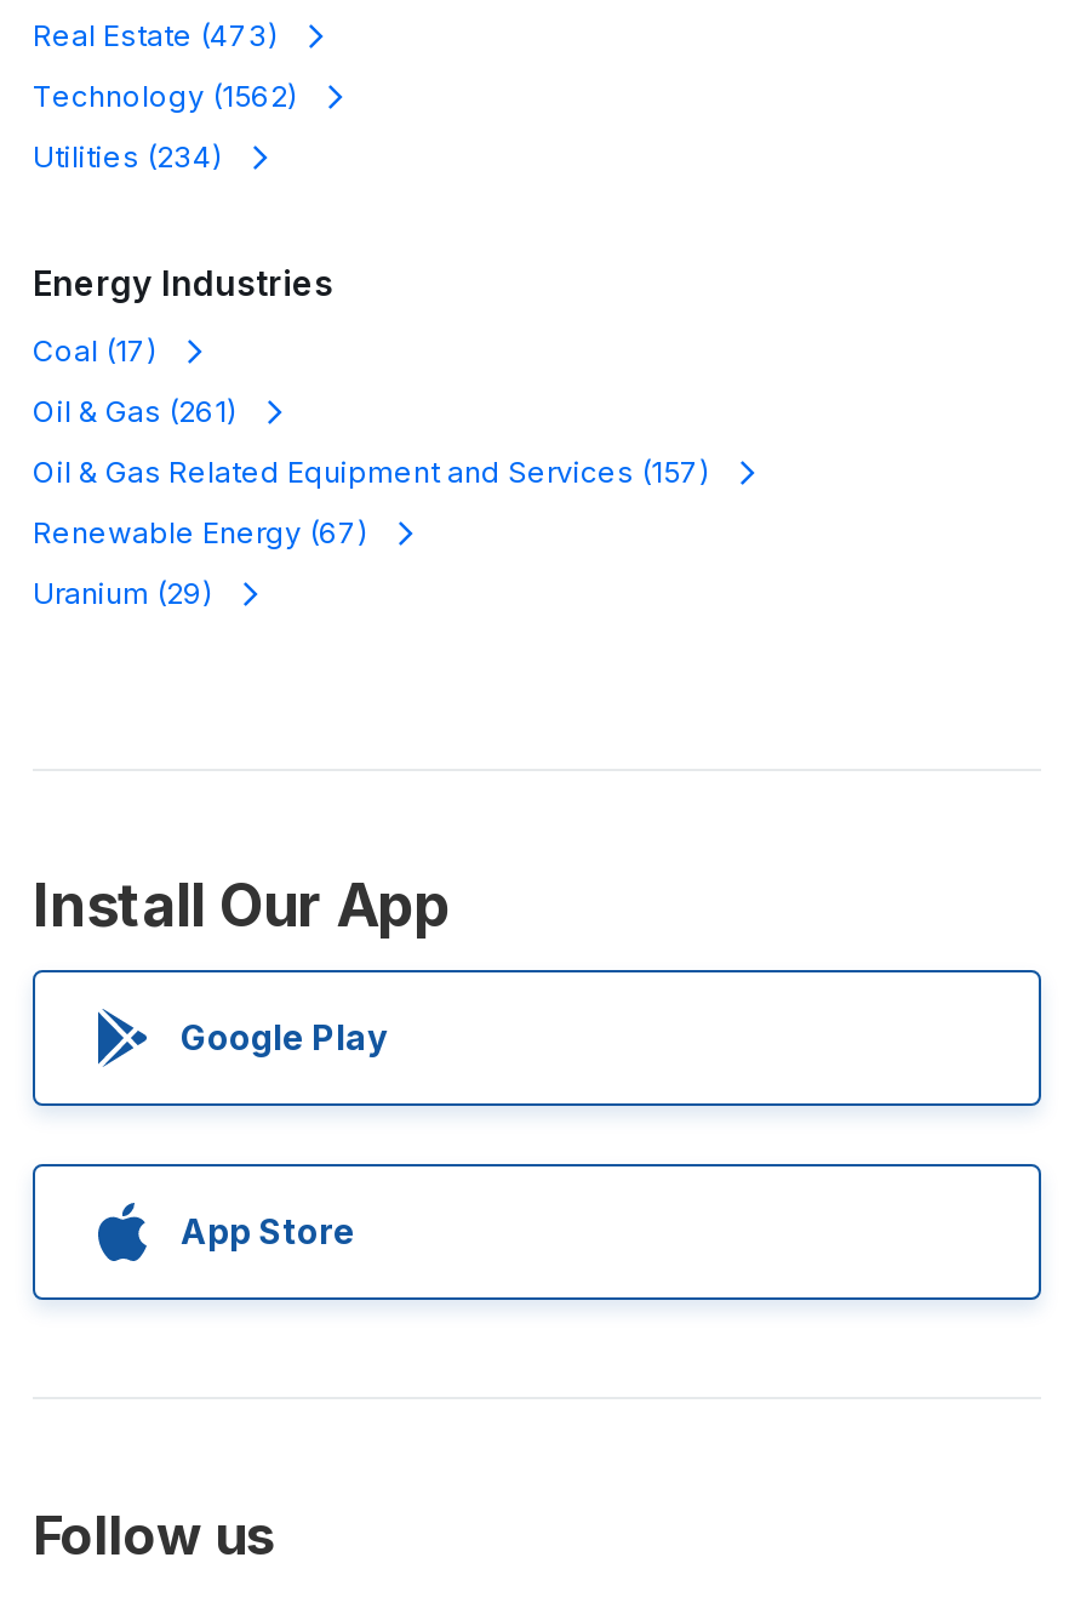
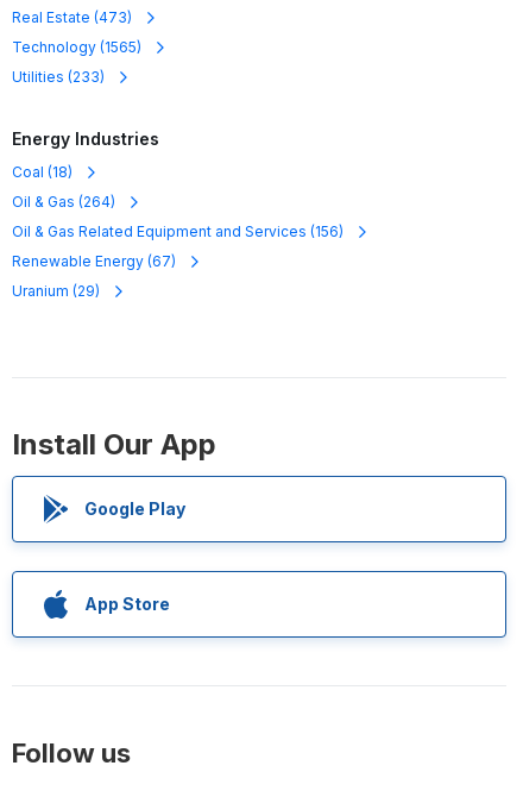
- Technology (1562)
+ Technology (1565)

- Utilities (234)
+ Utilities (233)

- Coal (17)
+ Coal (18)

- Oil & Gas (261)
+ Oil & Gas (264)

- Oil & Gas Related Equipment and Services (157)
+ Oil & Gas Related Equipment and Services (156)
